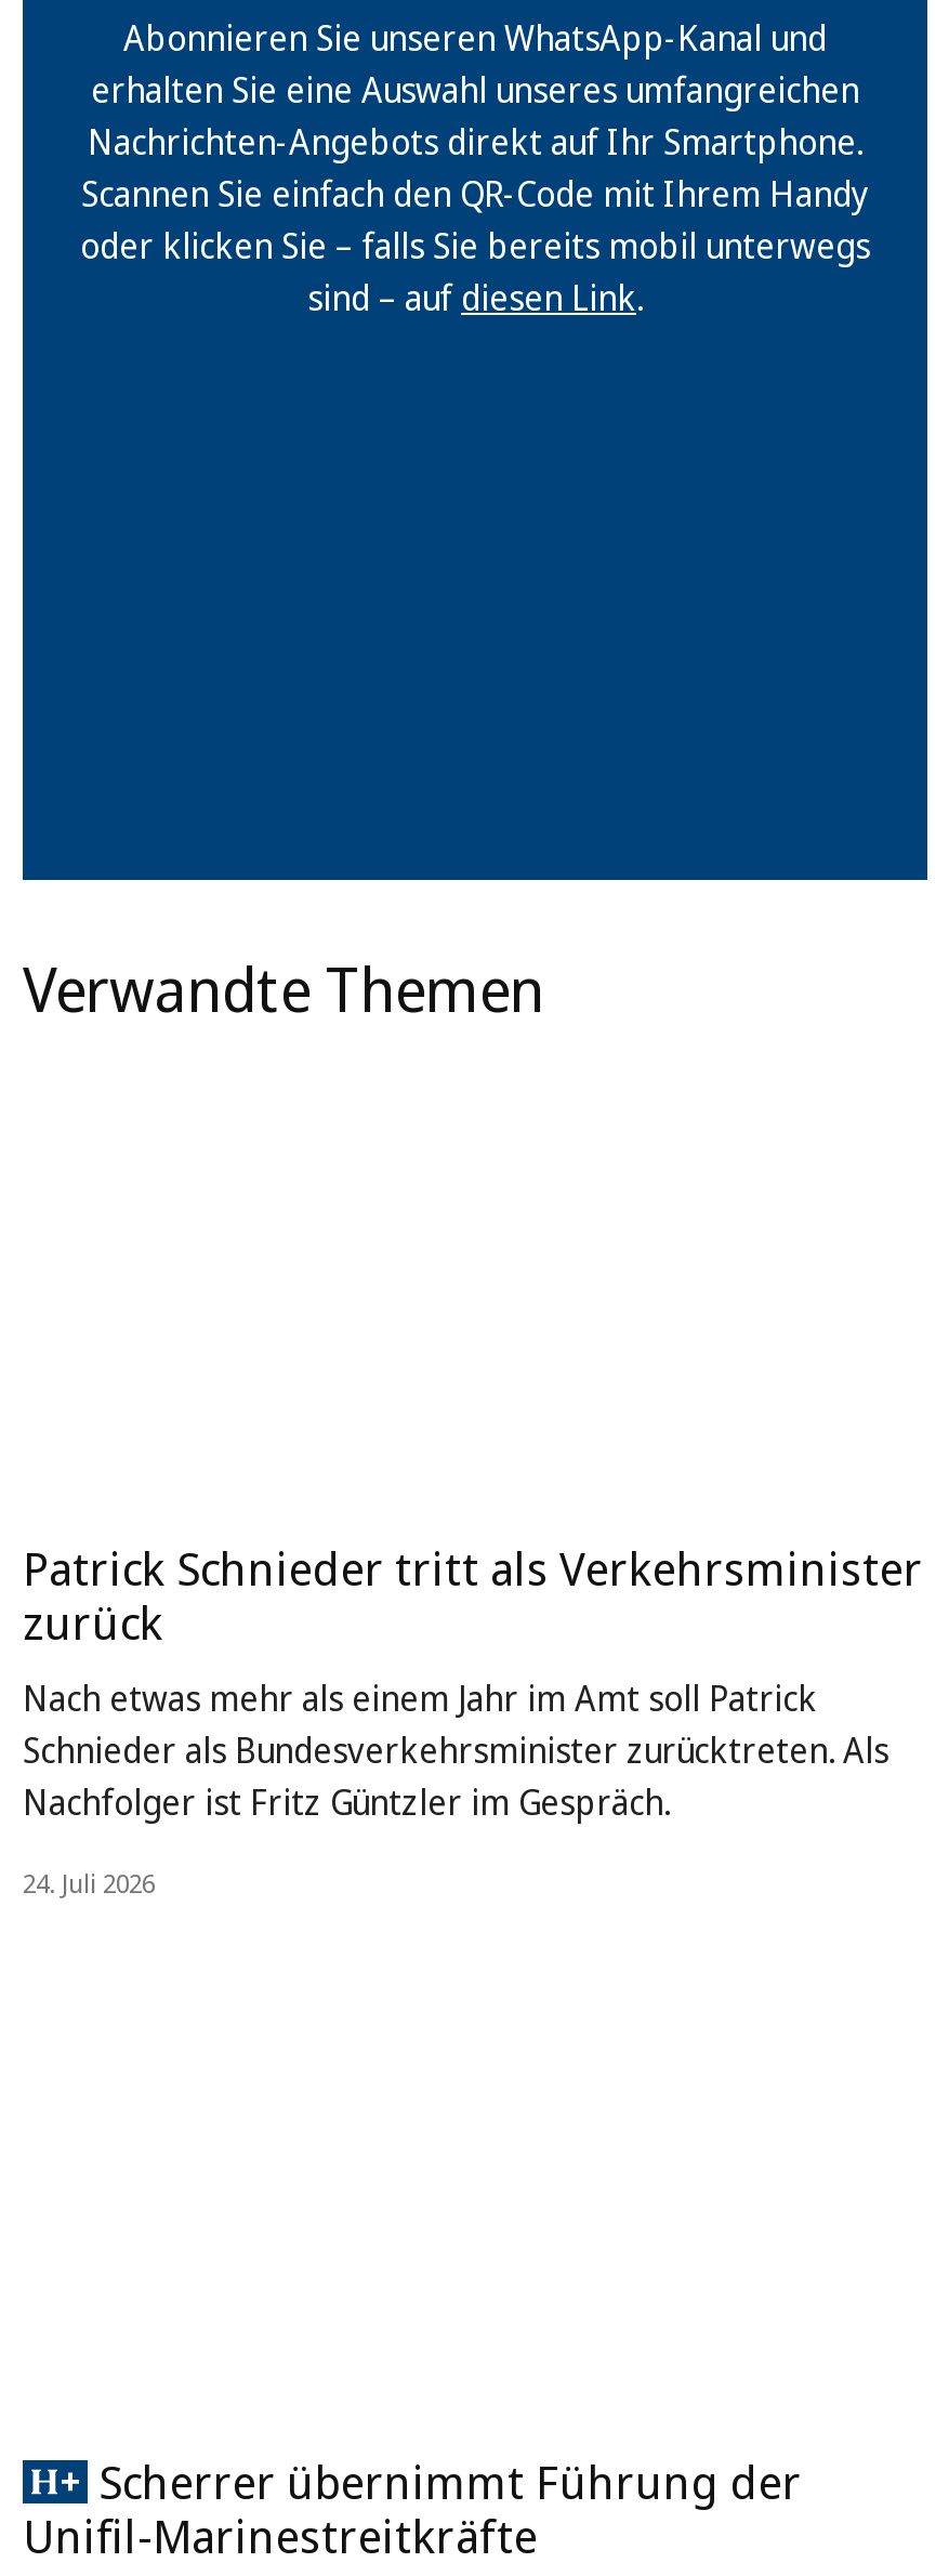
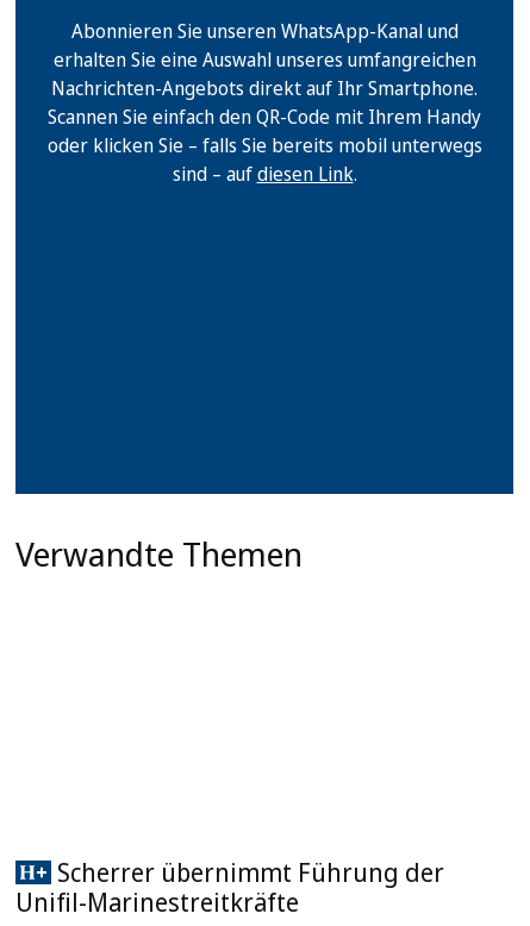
- Patrick Schnieder tritt als Verkehrsminister
- zurück
- Nach etwas mehr als einem Jahr im Amt soll Patrick
- Schnieder als Bundesverkehrsminister zurücktreten. Als
- Nachfolger ist Fritz Güntzler im Gespräch.
- 24. Juli 2026
